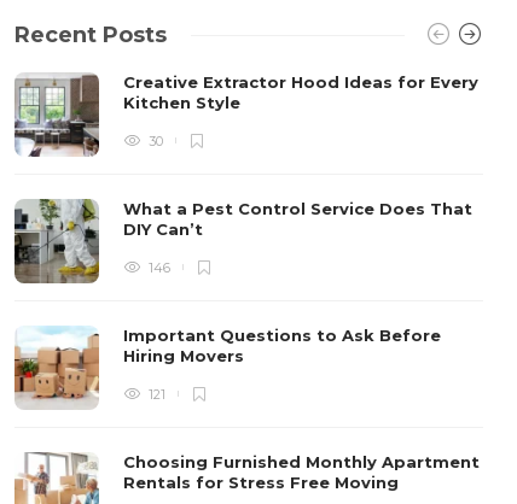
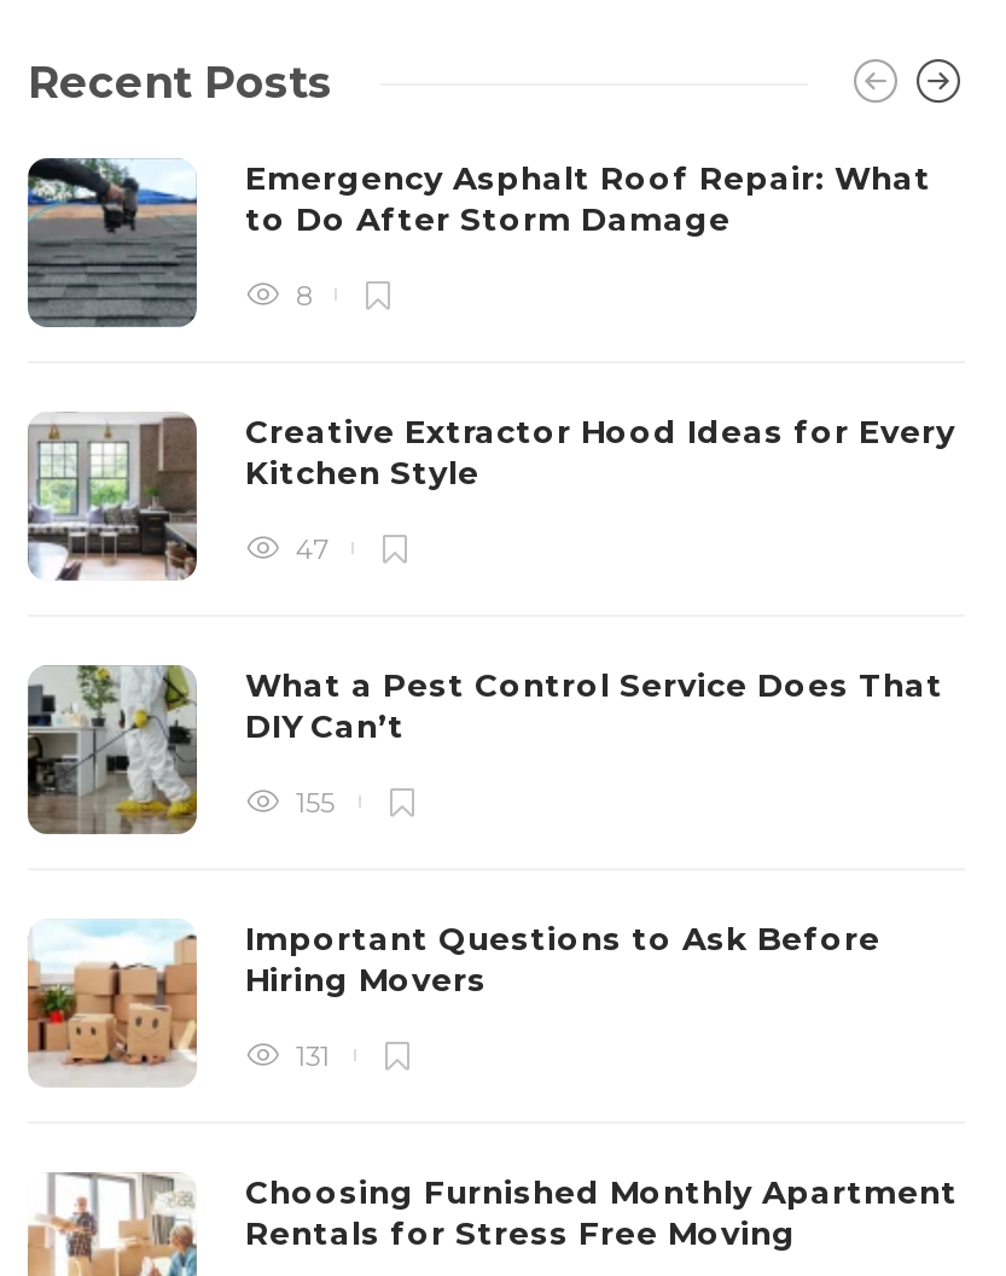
+ [image]
+ Emergency Asphalt Roof Repair: What
+ to Do After Storm Damage
+ 8

- 30
+ 47

- 146
+ 155

- 121
+ 131
